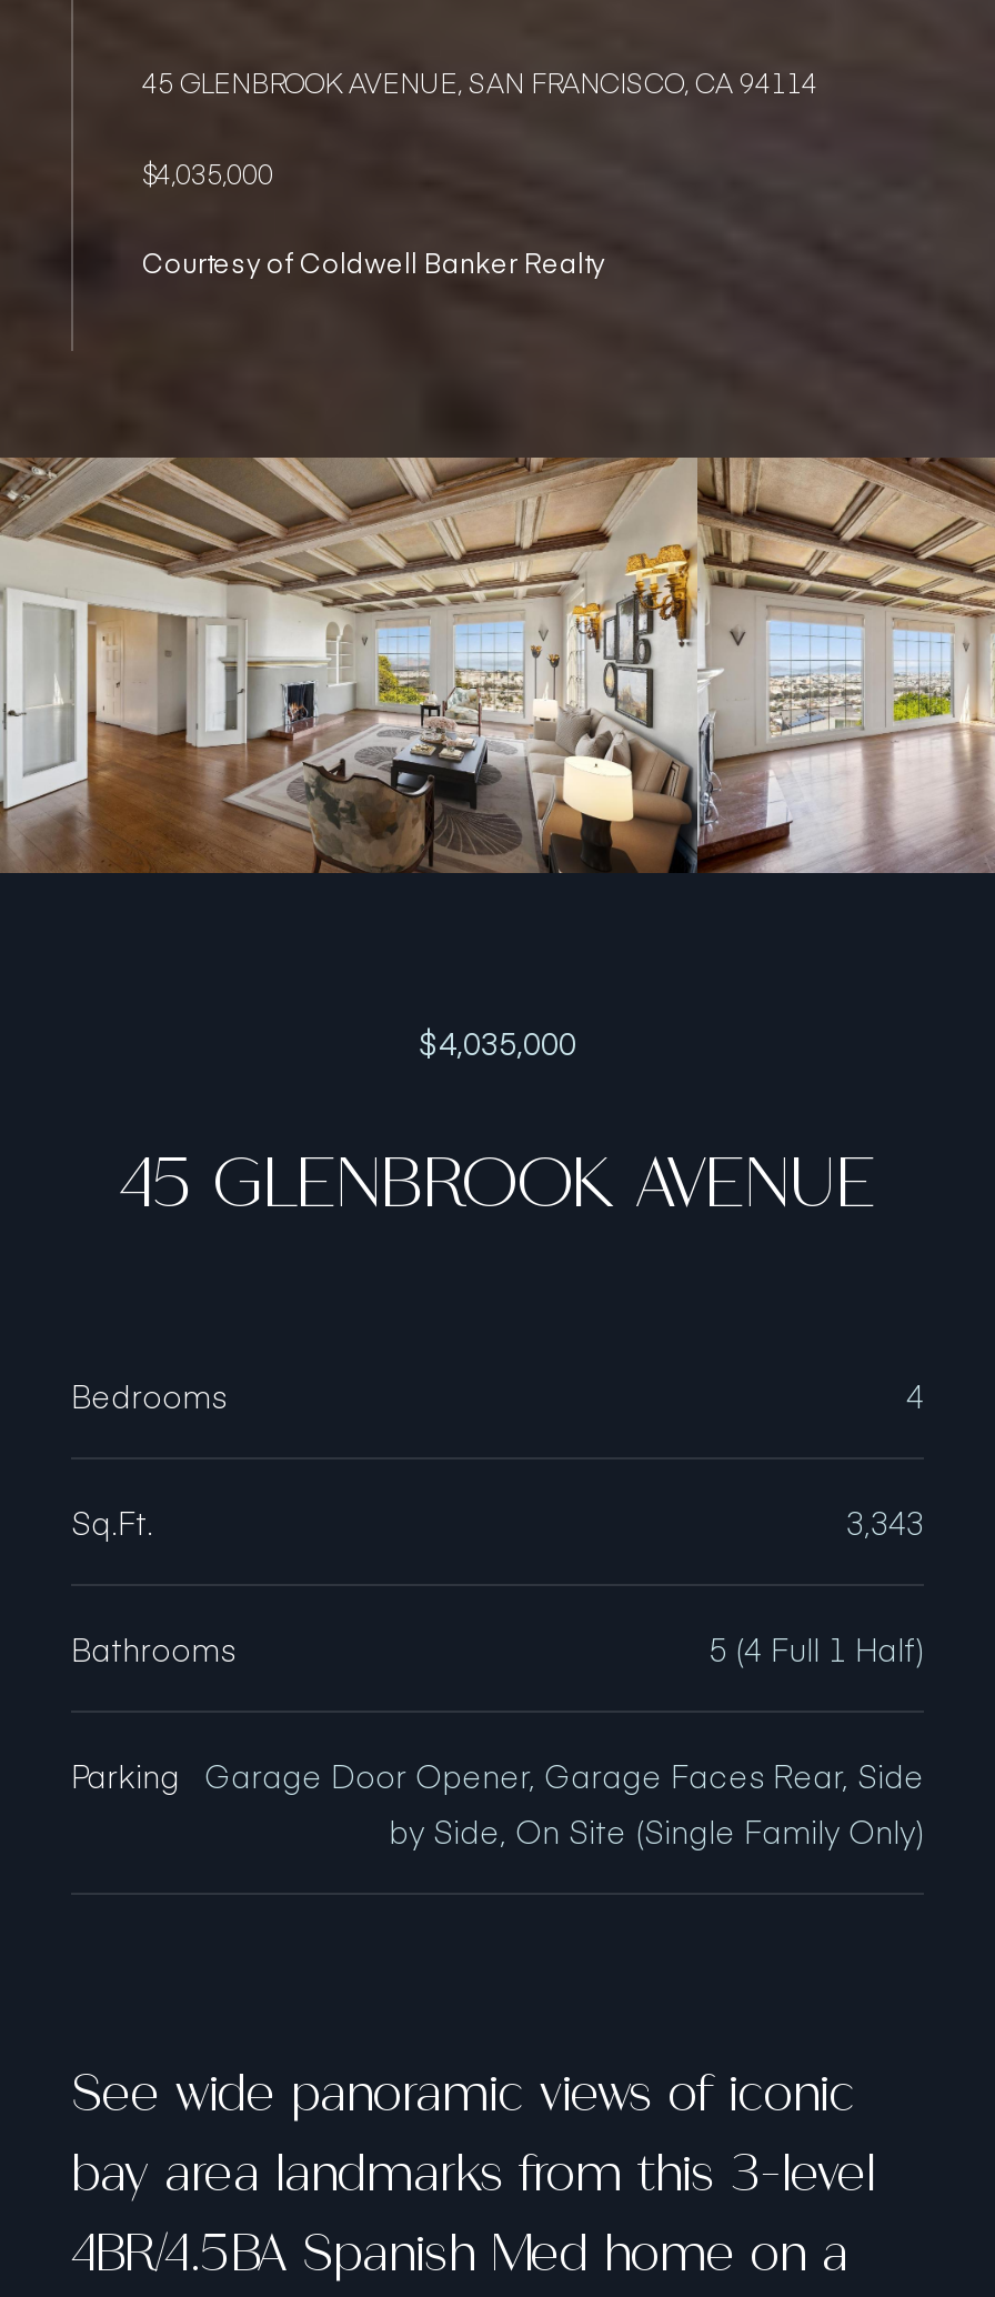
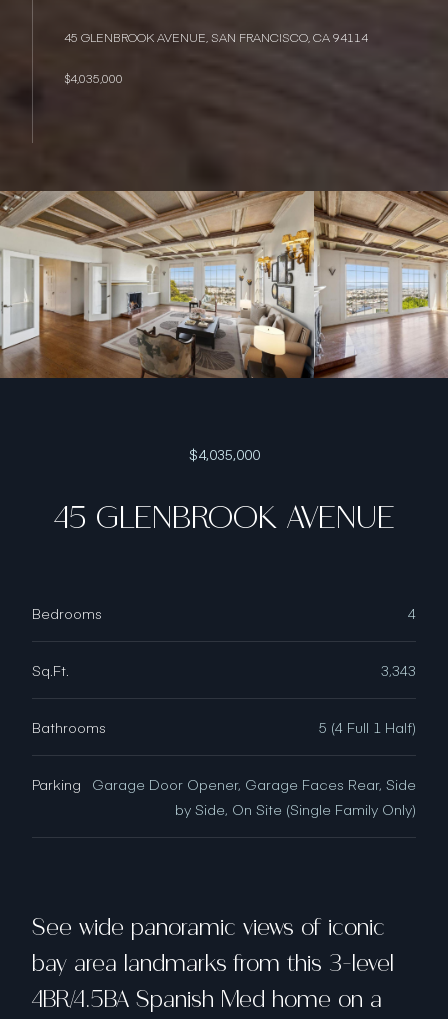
- Courtesy of Coldwell Banker Realty
